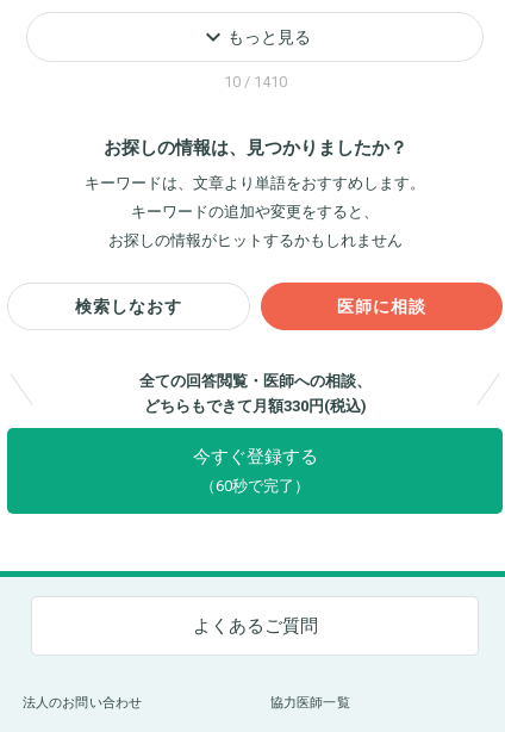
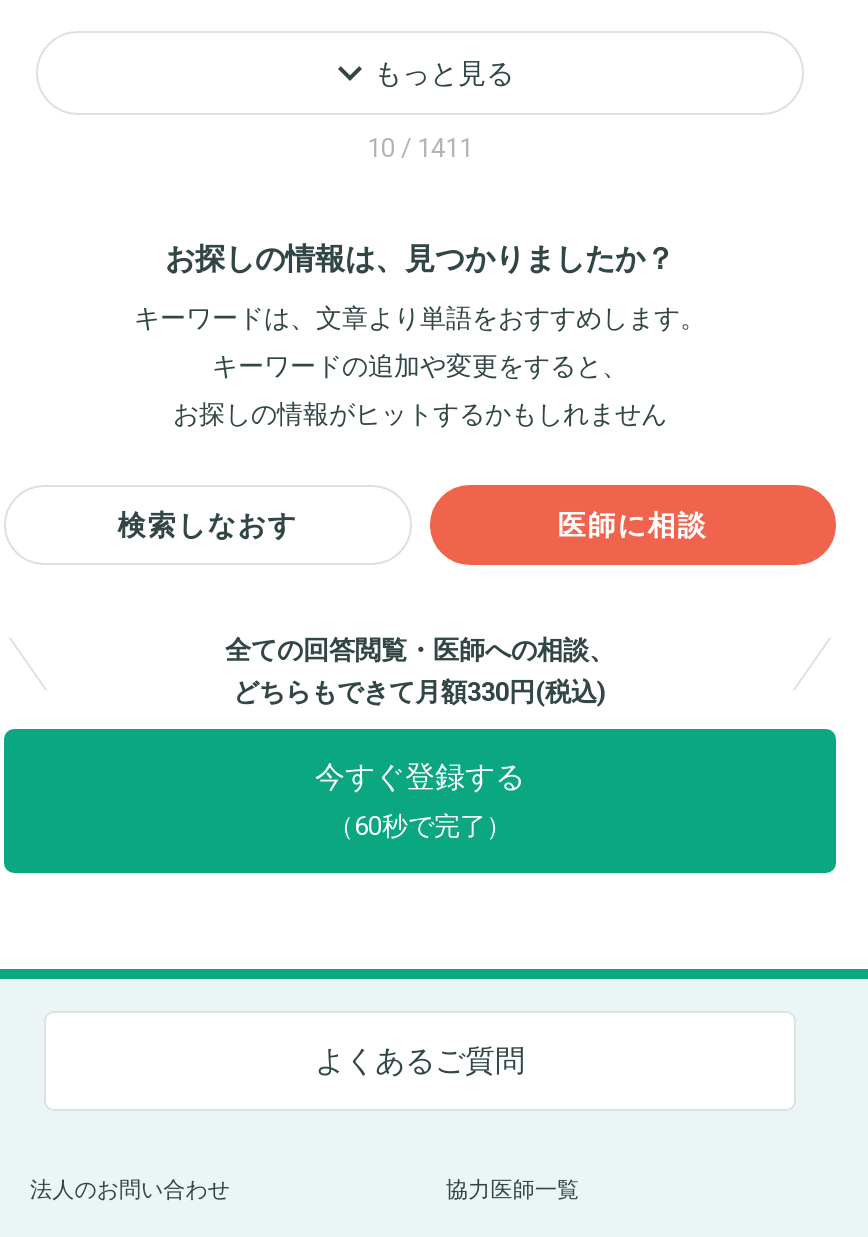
- 10 / 1410
+ 10 / 1411
